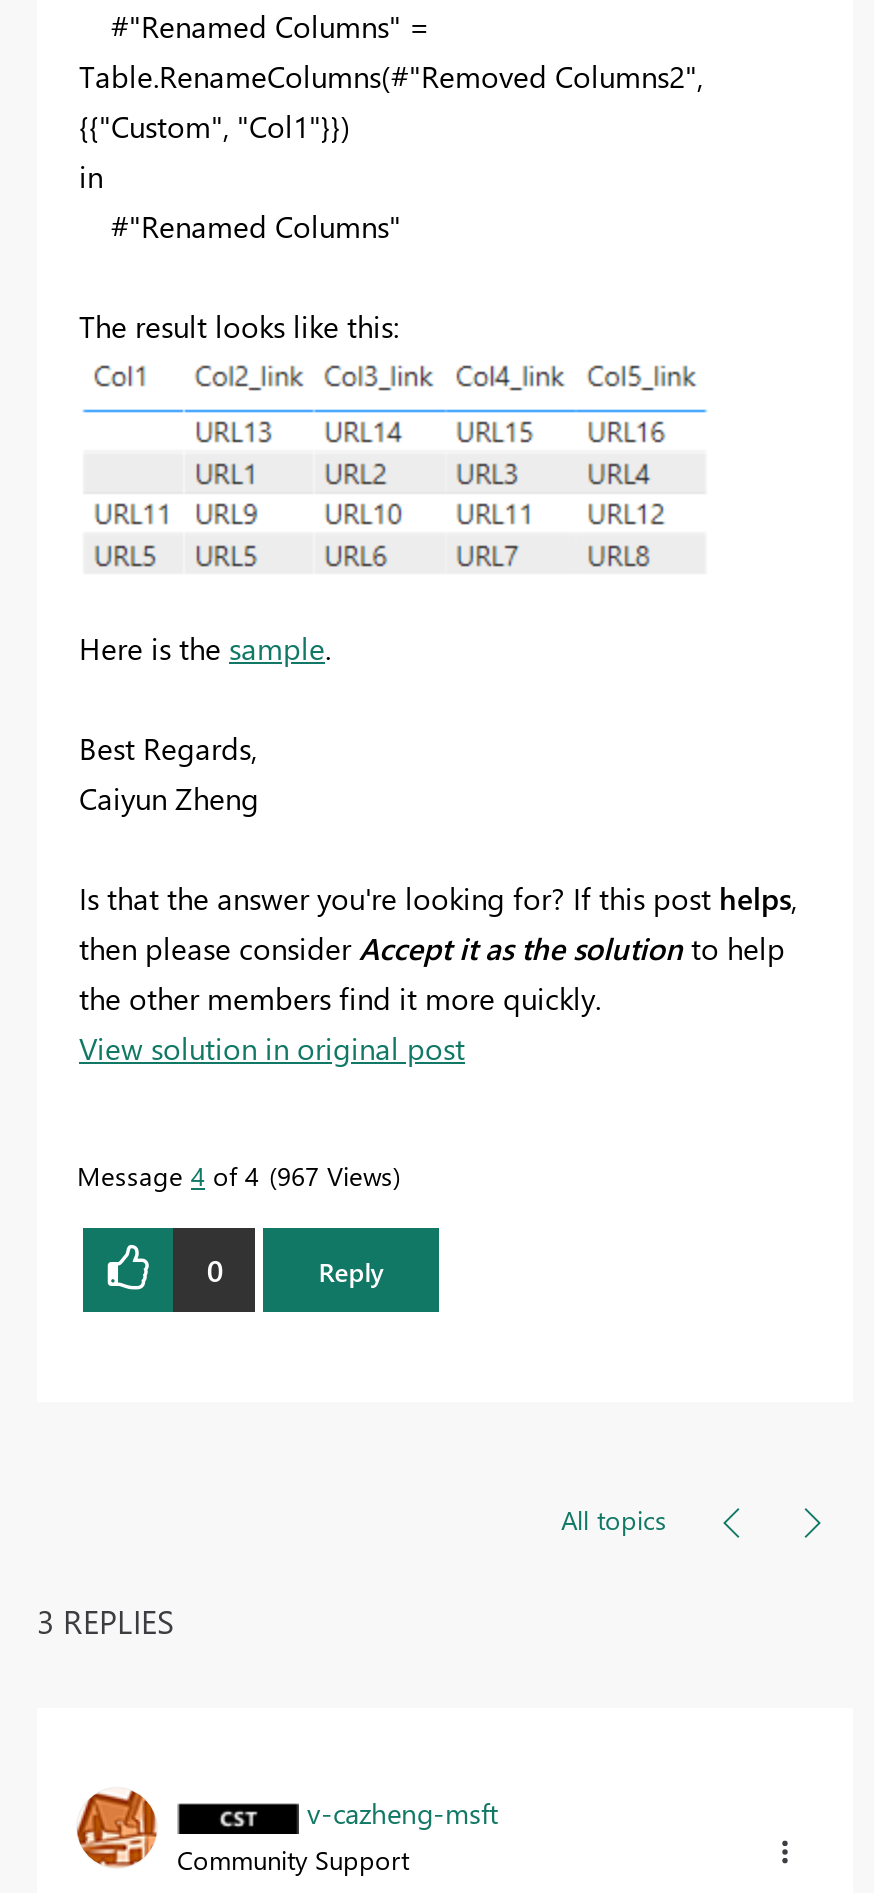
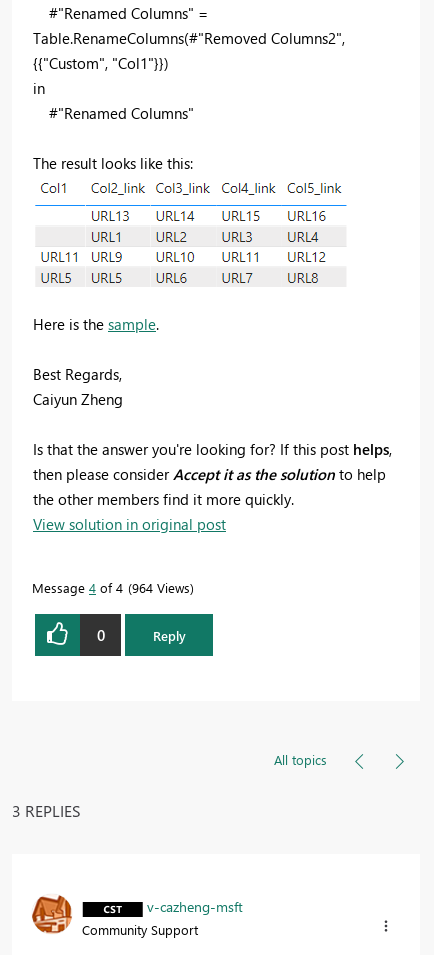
- Message 4 of 4 967 Views
+ Message 4 of 4 964 Views
